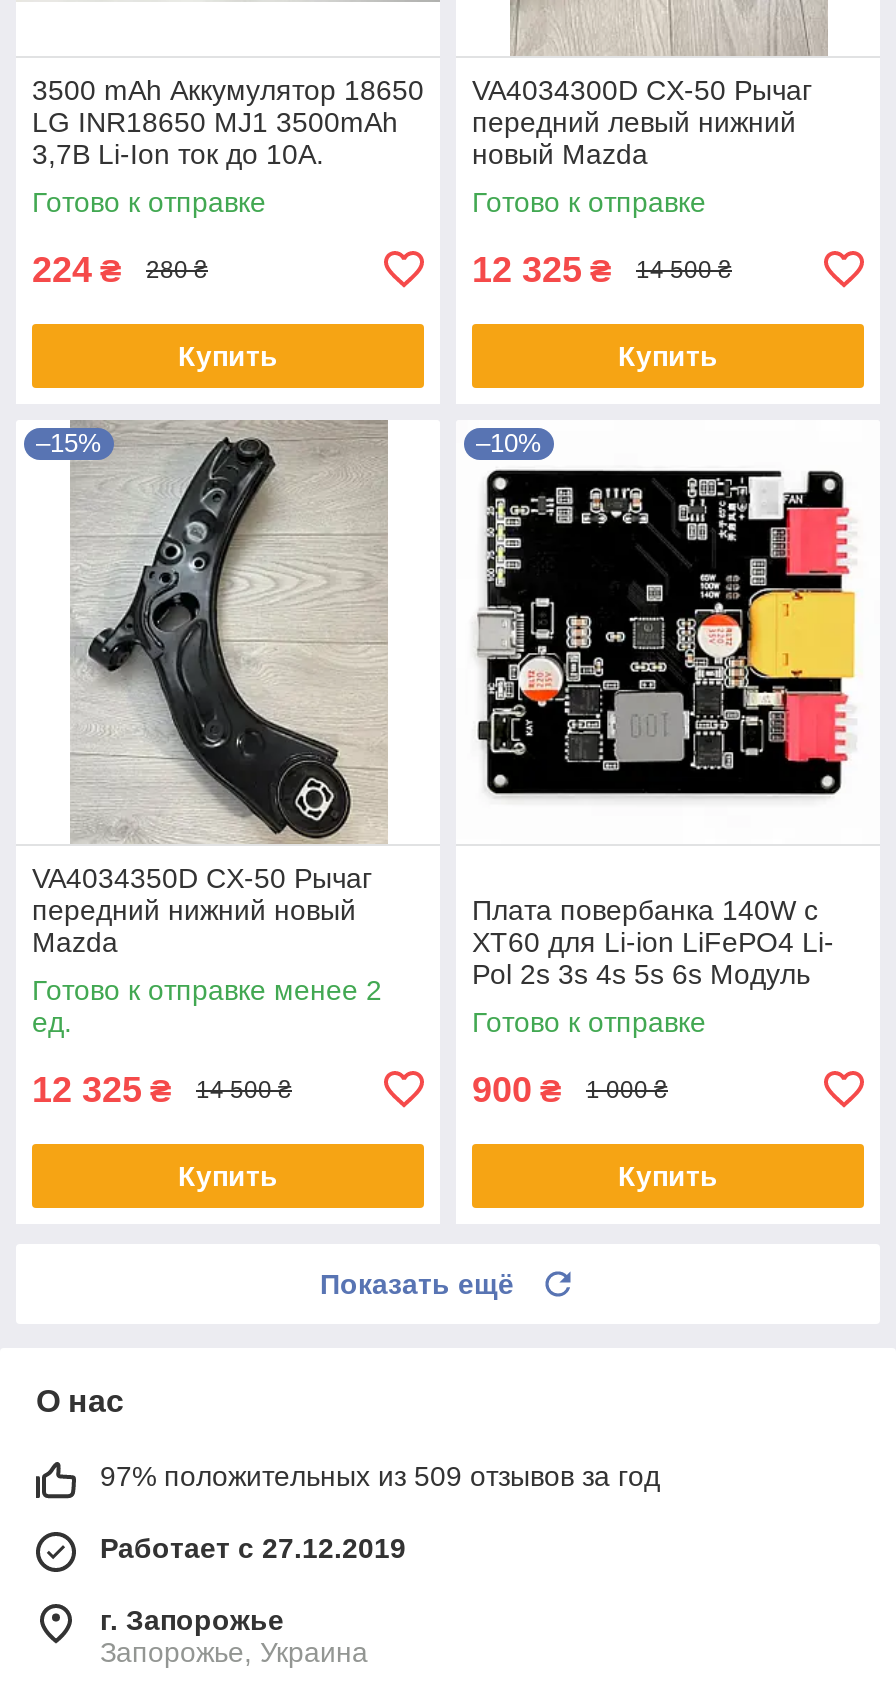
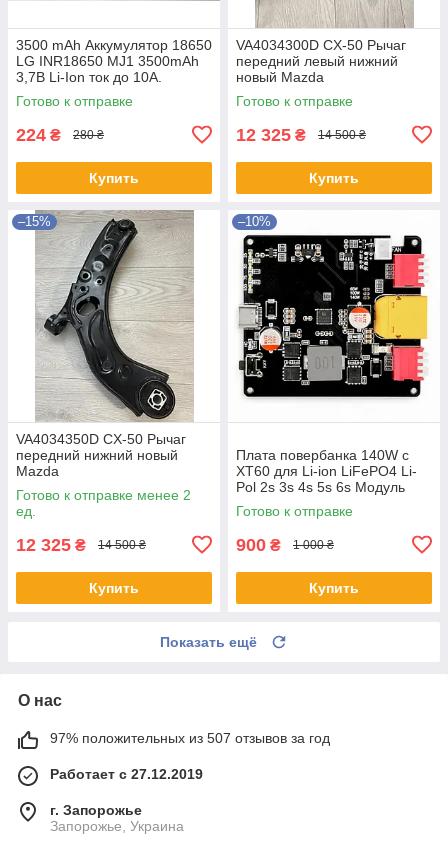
- 97% положительных из 509 отзывов за год
+ 97% положительных из 507 отзывов за год
